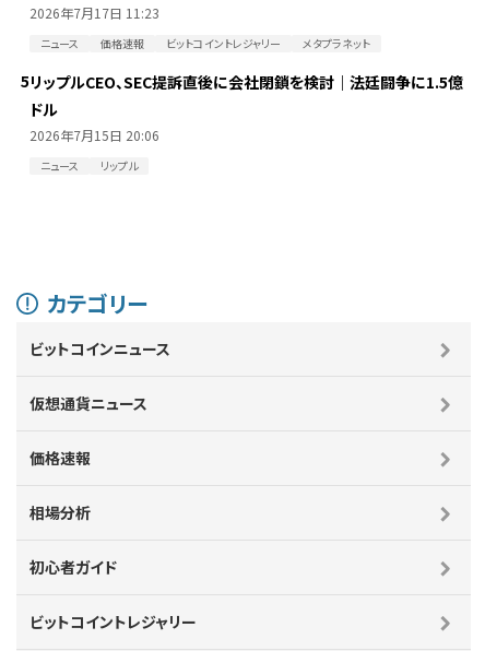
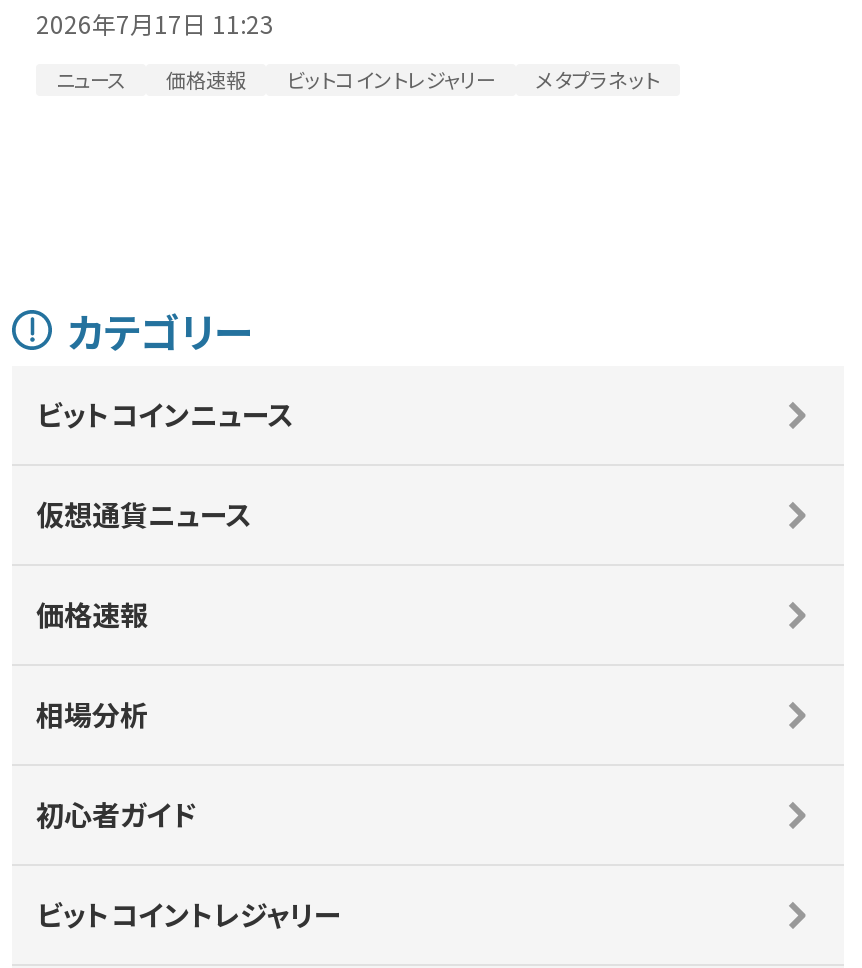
- 5リップルCEO、SEC提訴直後に会社閉鎖を検討｜法廷闘争に1.5億
- ドル
- 2026年7月15日 20:06
- ニュース
- リップル
